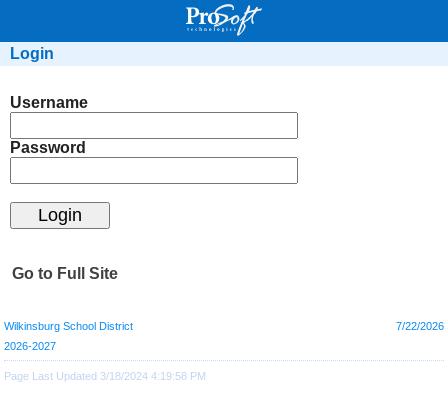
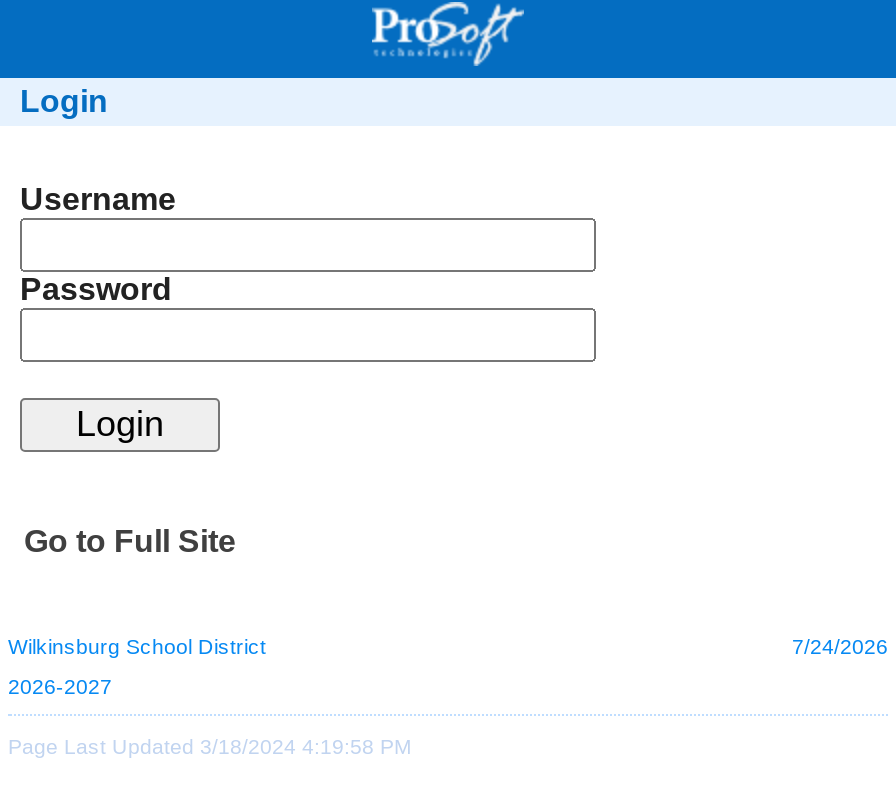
- 7/22/2026
+ 7/24/2026
